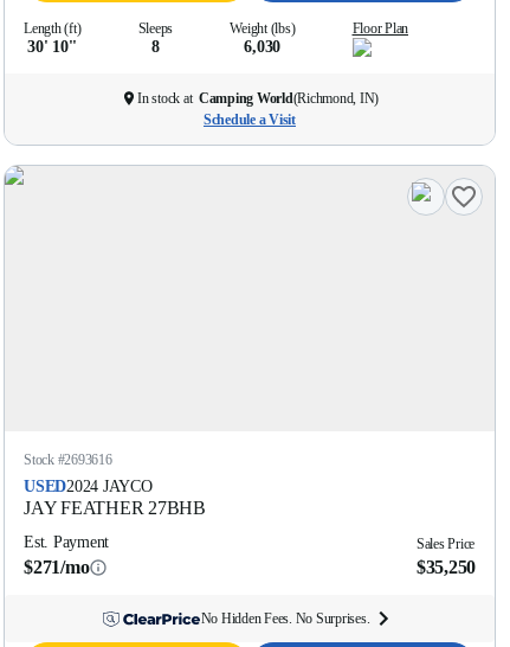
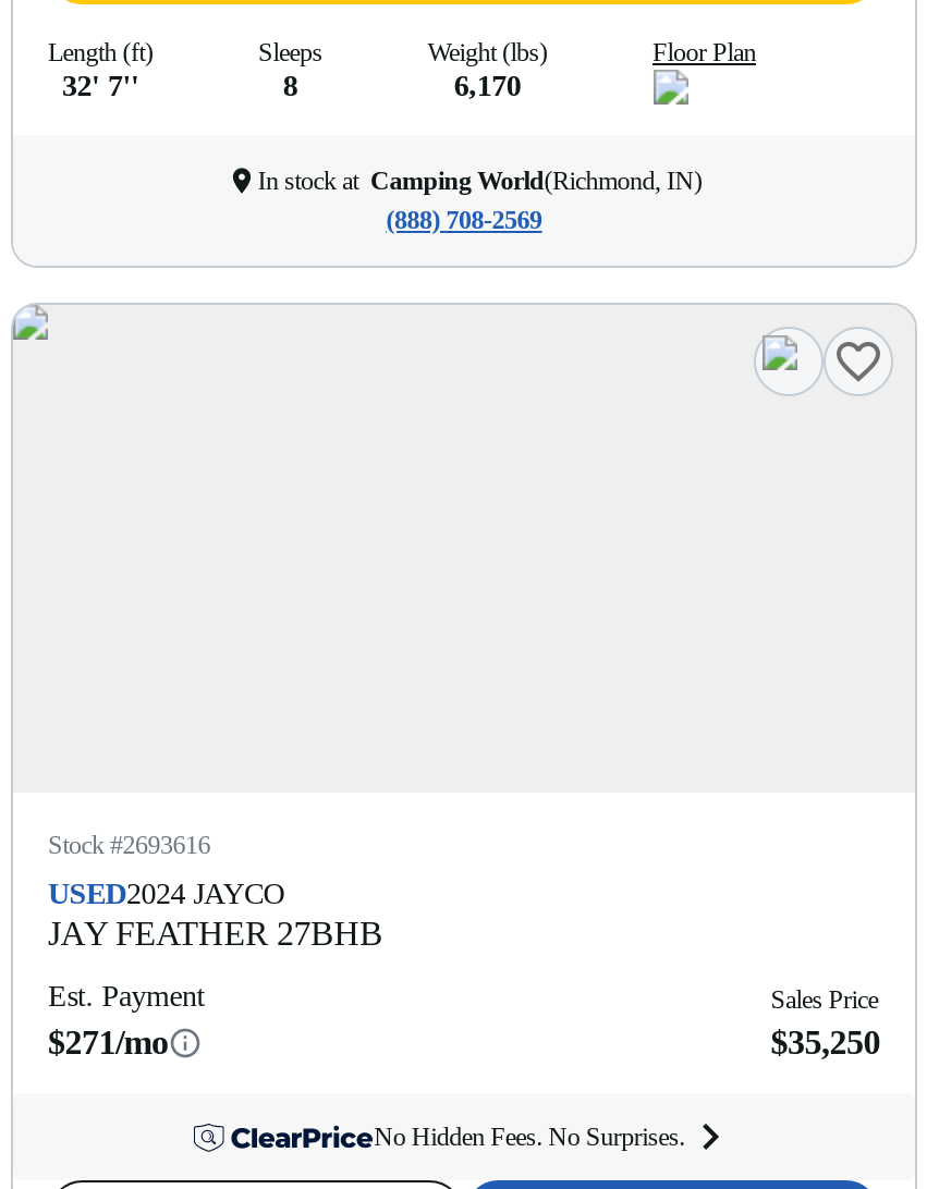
- 30' 10''
+ 32' 7''

- 6,030
+ 6,170

- Schedule a Visit
+ (888) 708-2569
